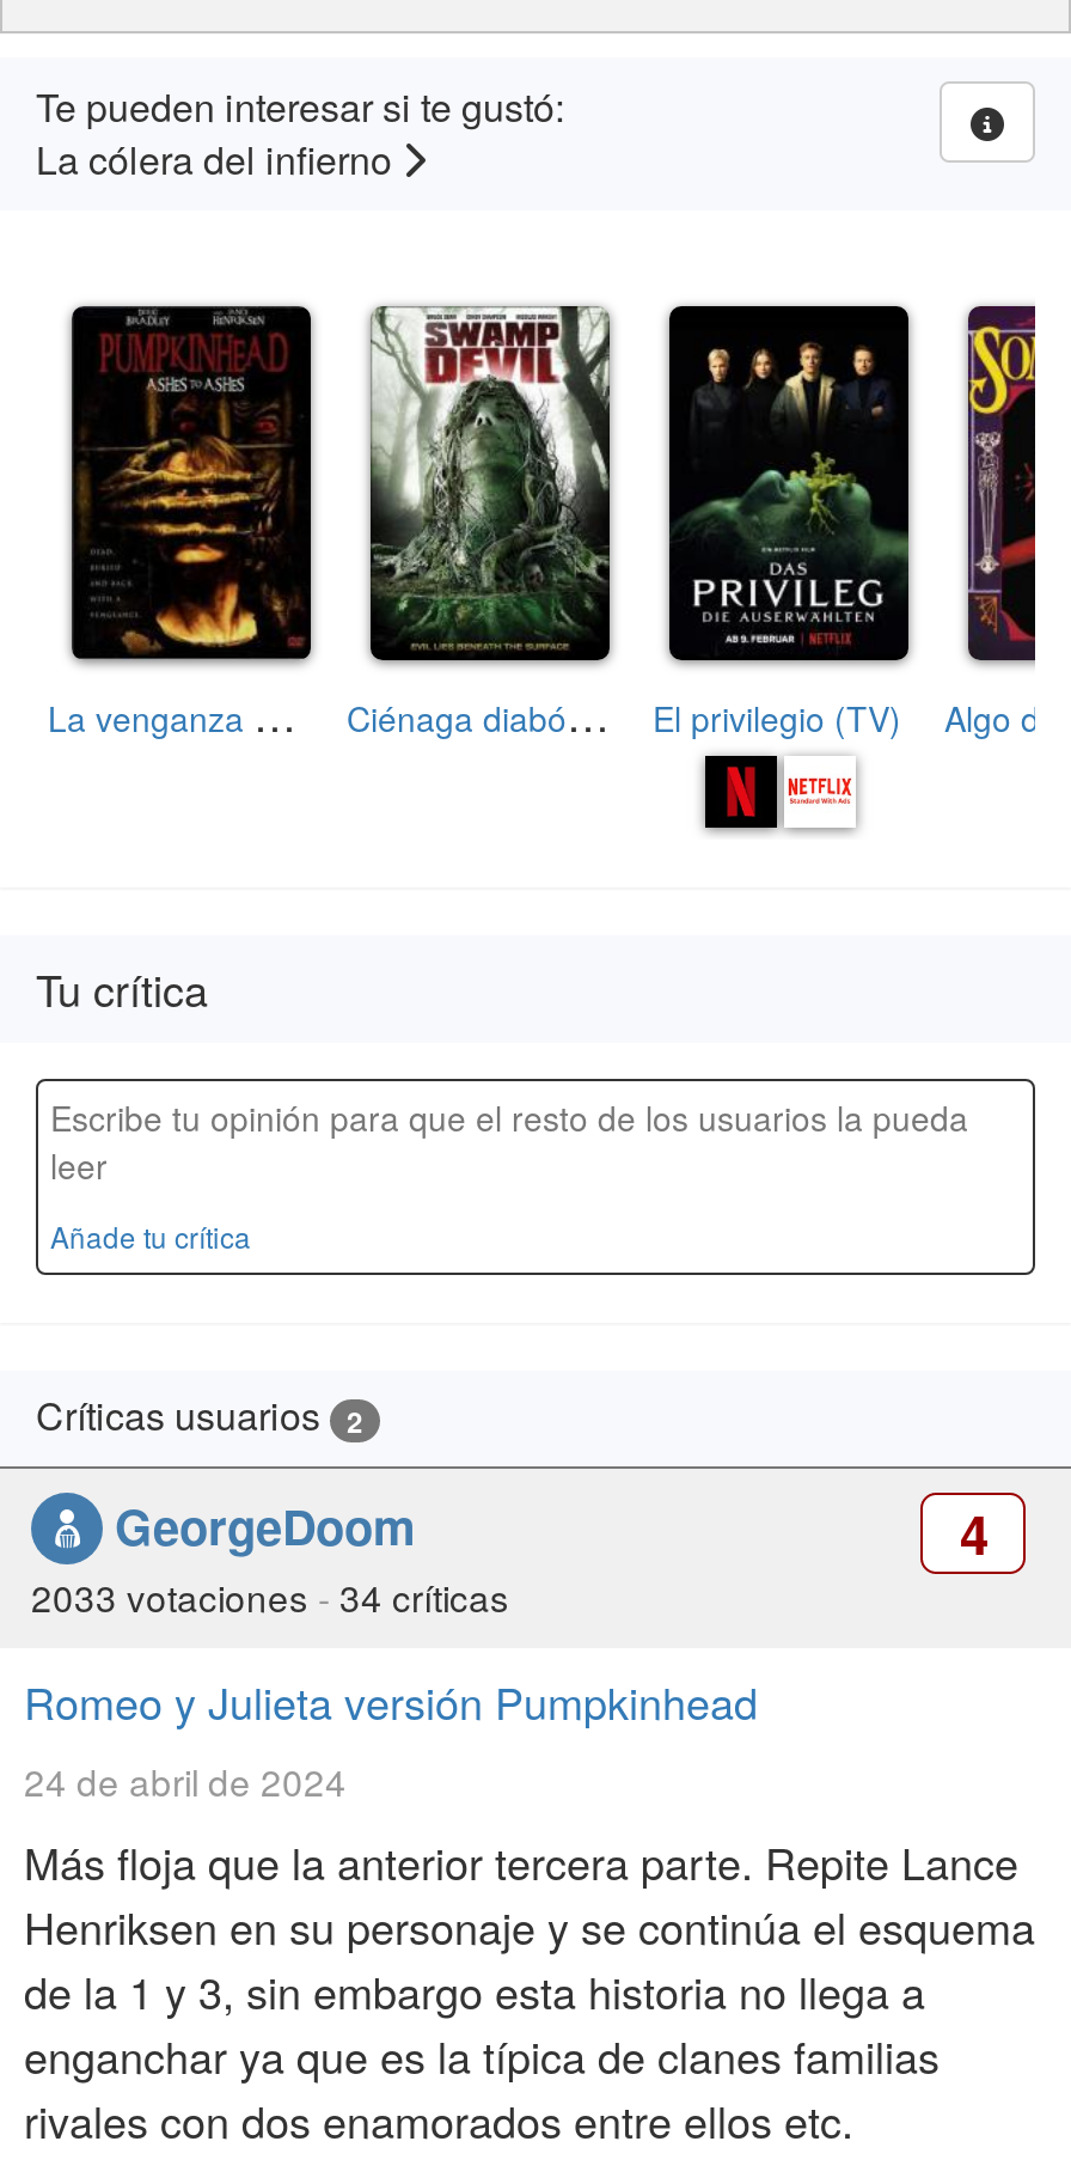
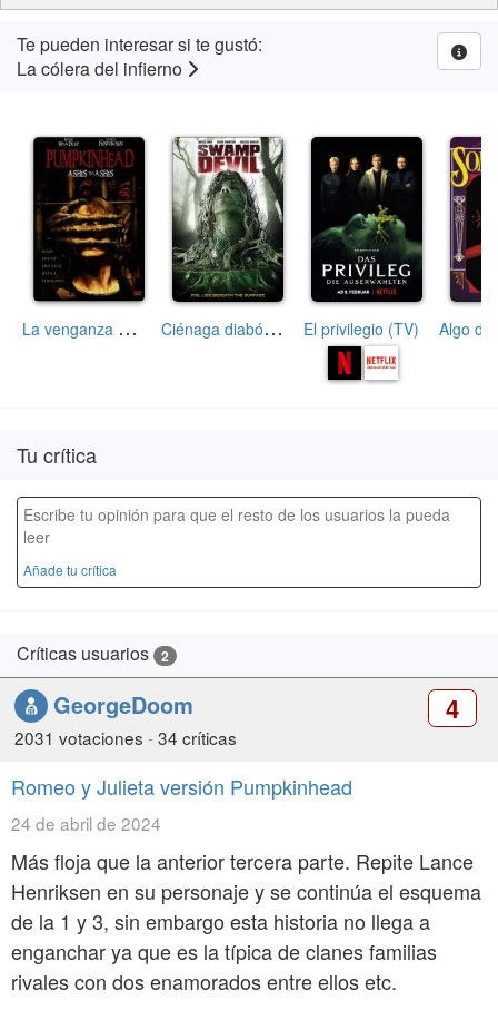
- 2033 votaciones - 34 críticas
+ 2031 votaciones - 34 críticas
